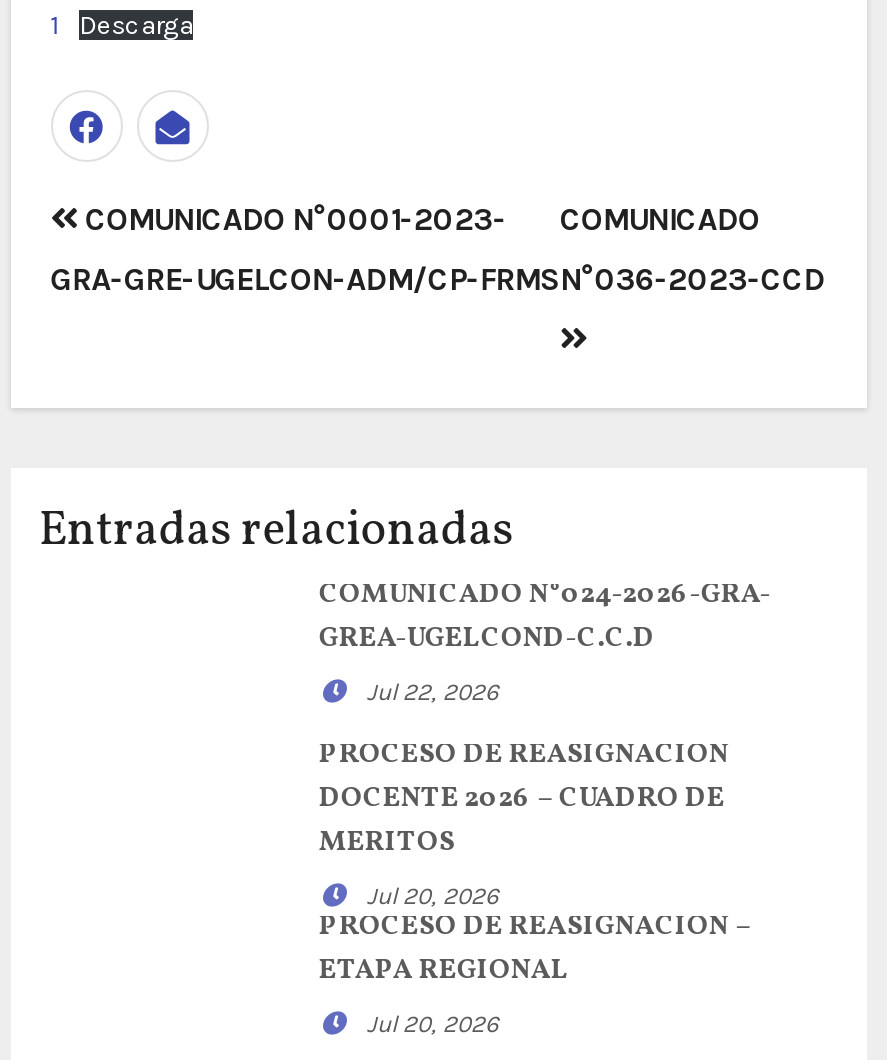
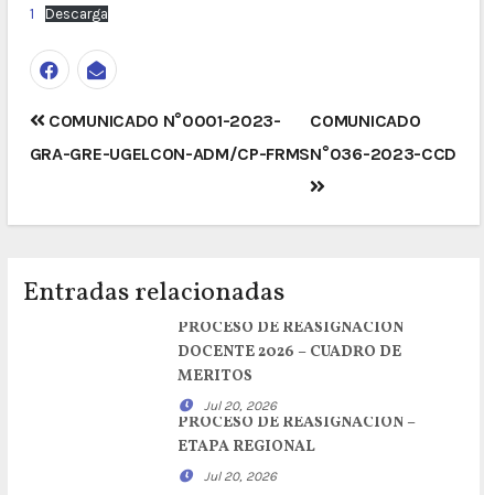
- COMUNICADO N°024-2026-GRA-
- GREA-UGELCOND-C.C.D
- Jul 22, 2026
